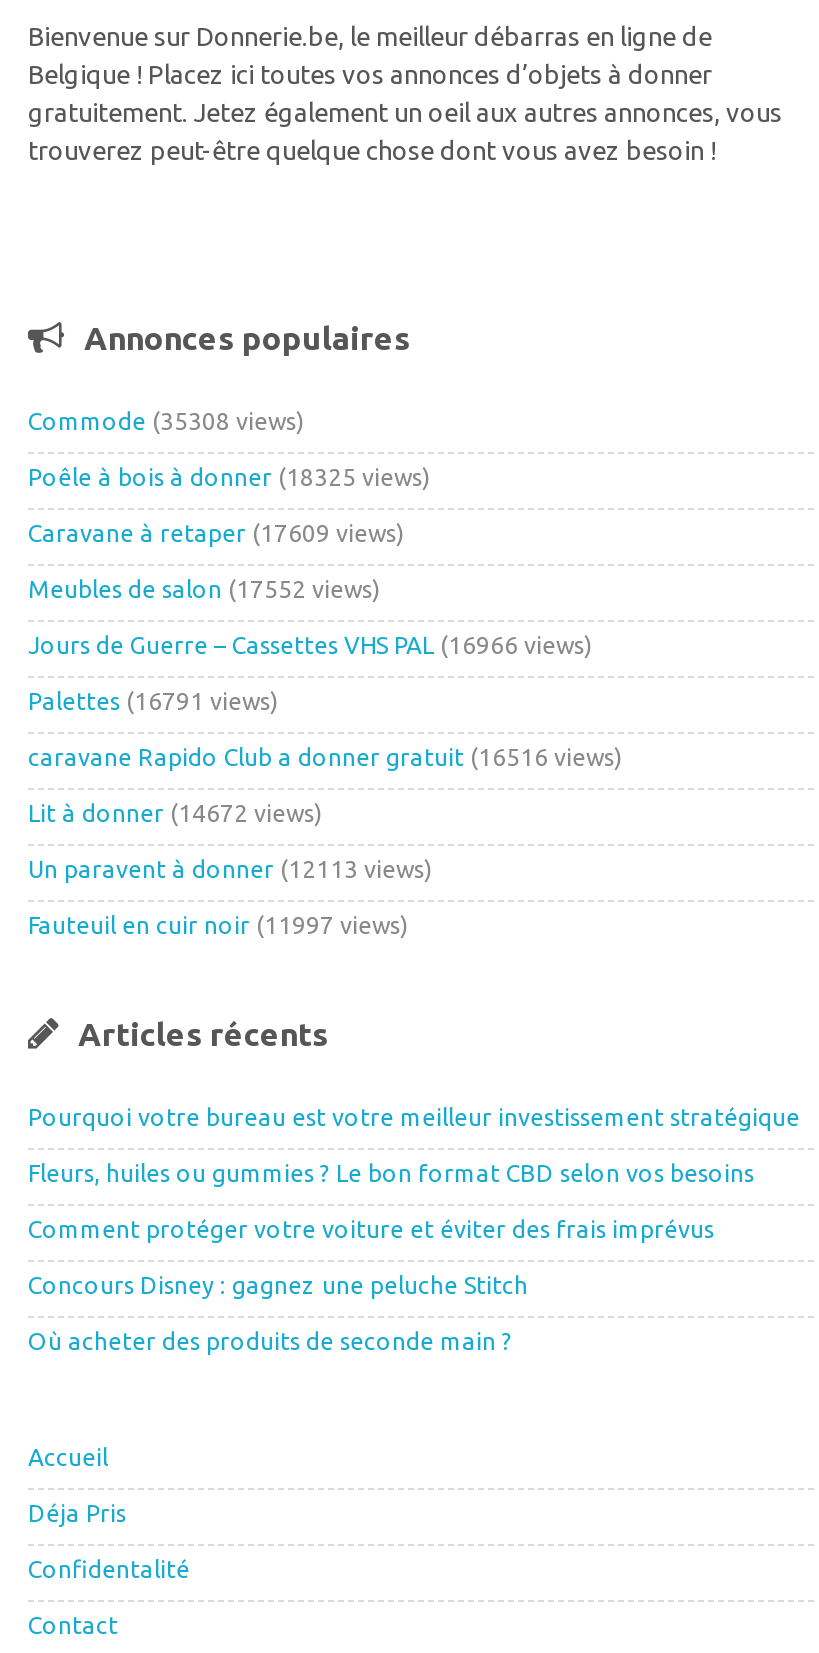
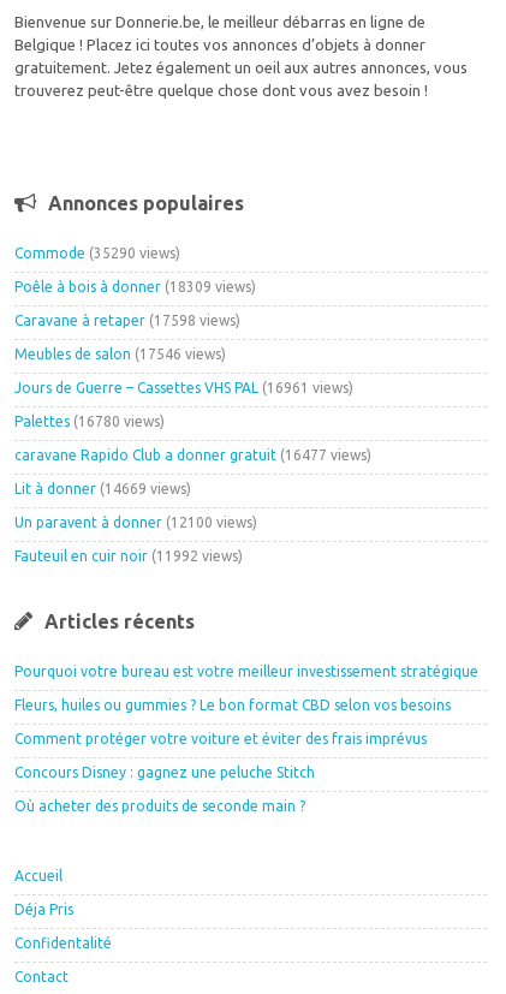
- Commode (35308 views)
+ Commode (35290 views)

- Poêle à bois à donner (18325 views)
+ Poêle à bois à donner (18309 views)

- Caravane à retaper (17609 views)
+ Caravane à retaper (17598 views)

- Meubles de salon (17552 views)
+ Meubles de salon (17546 views)

- Jours de Guerre – Cassettes VHS PAL (16966 views)
+ Jours de Guerre – Cassettes VHS PAL (16961 views)

- Palettes (16791 views)
+ Palettes (16780 views)

- caravane Rapido Club a donner gratuit (16516 views)
+ caravane Rapido Club a donner gratuit (16477 views)

- Lit à donner (14672 views)
+ Lit à donner (14669 views)

- Un paravent à donner (12113 views)
+ Un paravent à donner (12100 views)

- Fauteuil en cuir noir (11997 views)
+ Fauteuil en cuir noir (11992 views)
